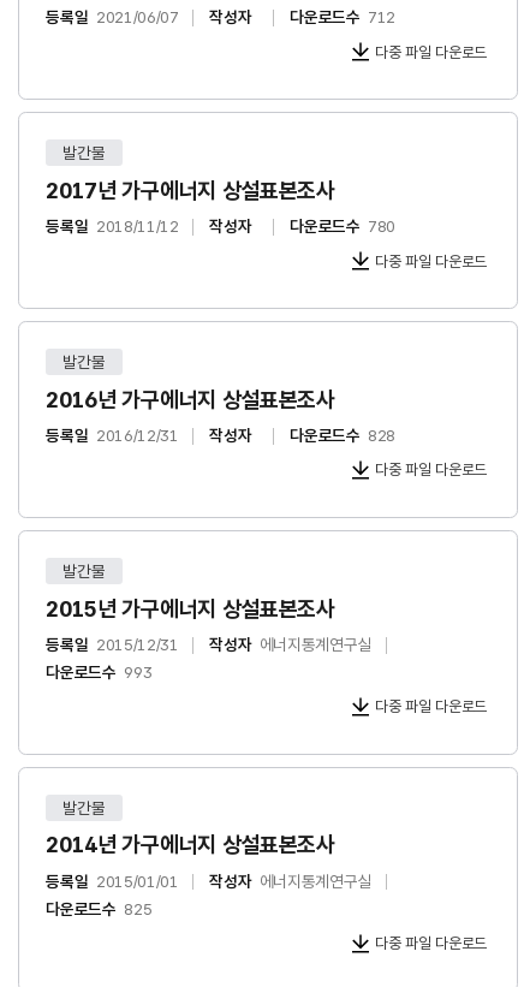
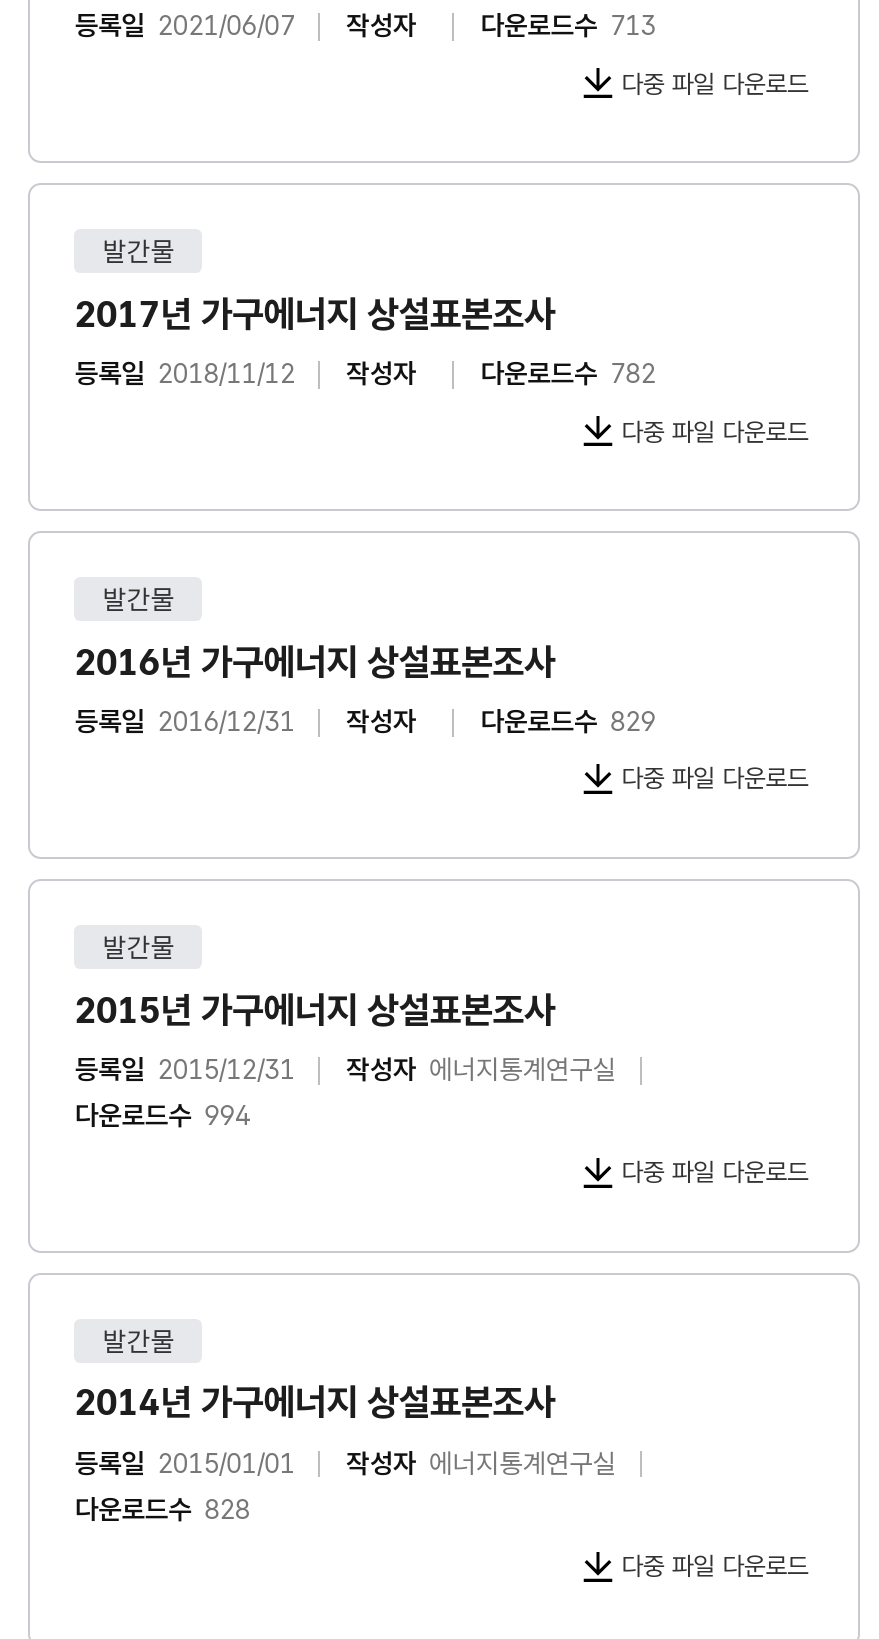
- 등록일 2021/06/07 작성자 다운로드수 712
+ 등록일 2021/06/07 작성자 다운로드수 713

- 등록일 2018/11/12 작성자 다운로드수 780
+ 등록일 2018/11/12 작성자 다운로드수 782

- 등록일 2016/12/31 작성자 다운로드수 828
+ 등록일 2016/12/31 작성자 다운로드수 829

- 다운로드수 993
+ 다운로드수 994

- 다운로드수 825
+ 다운로드수 828
